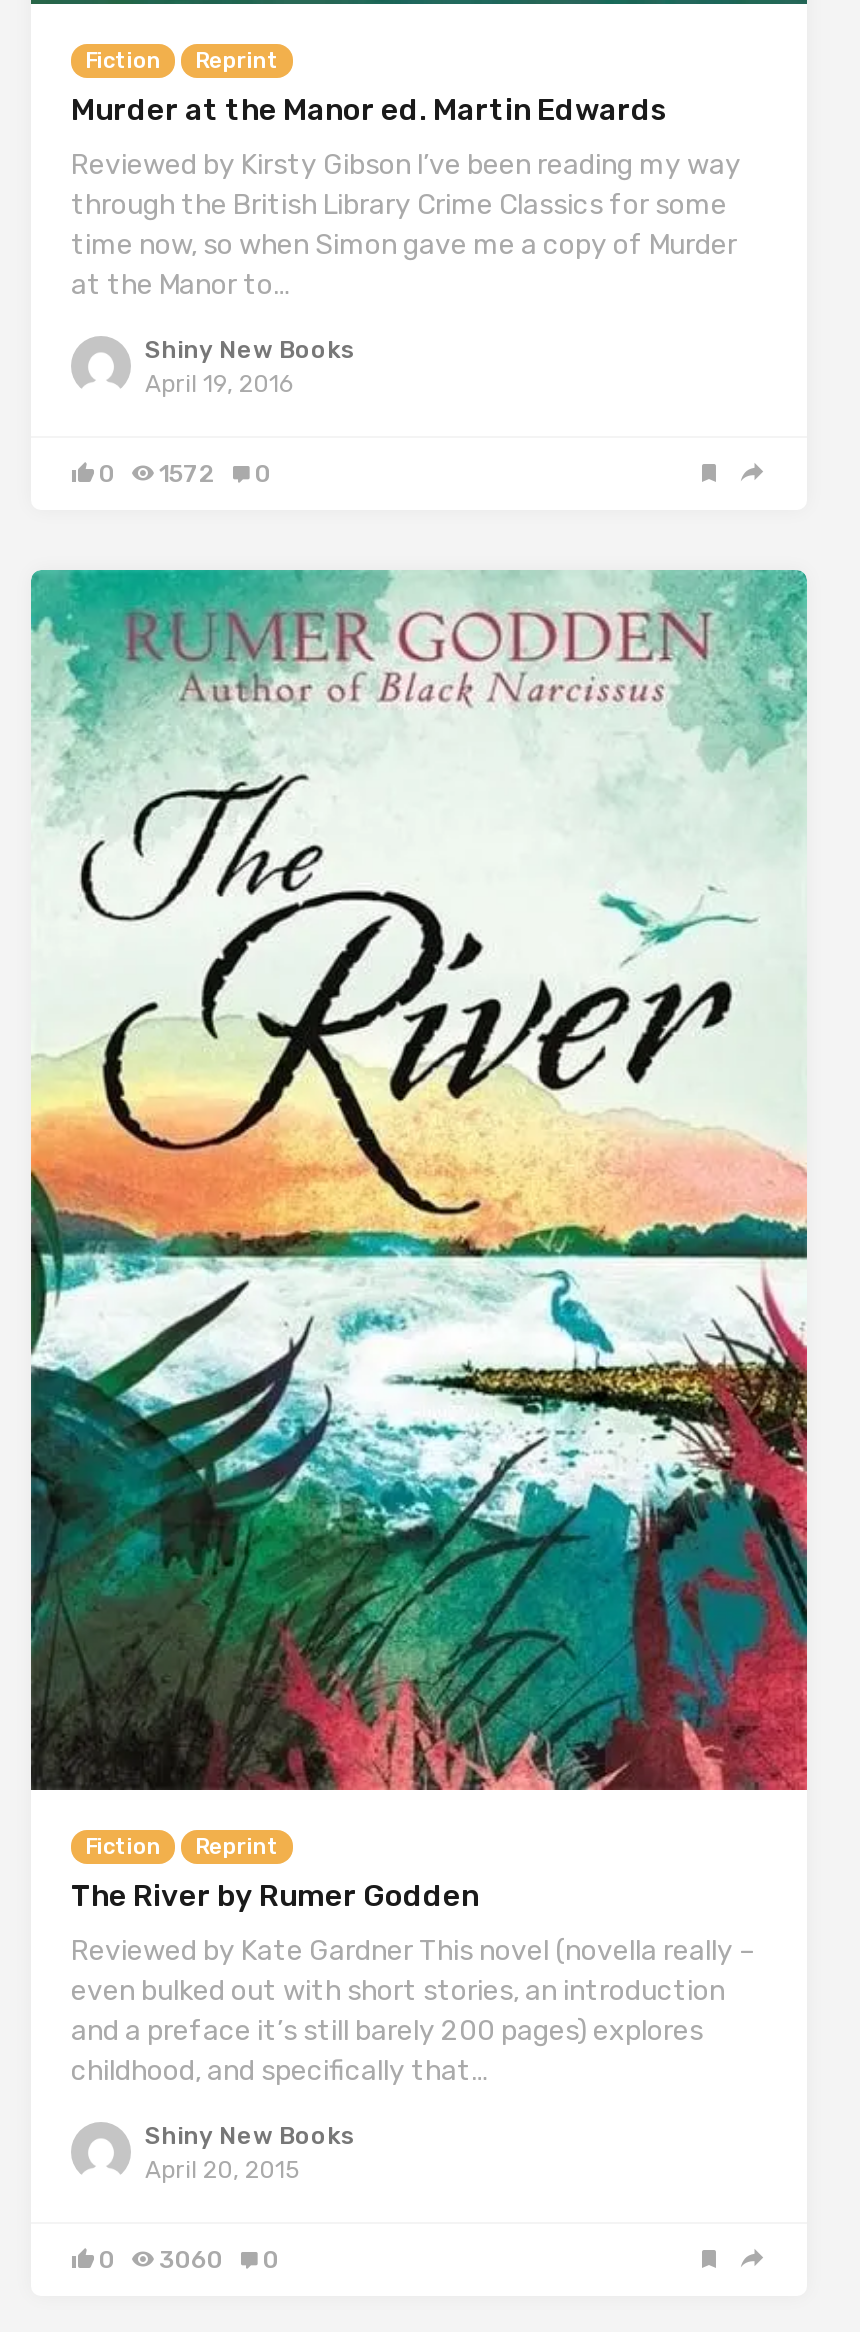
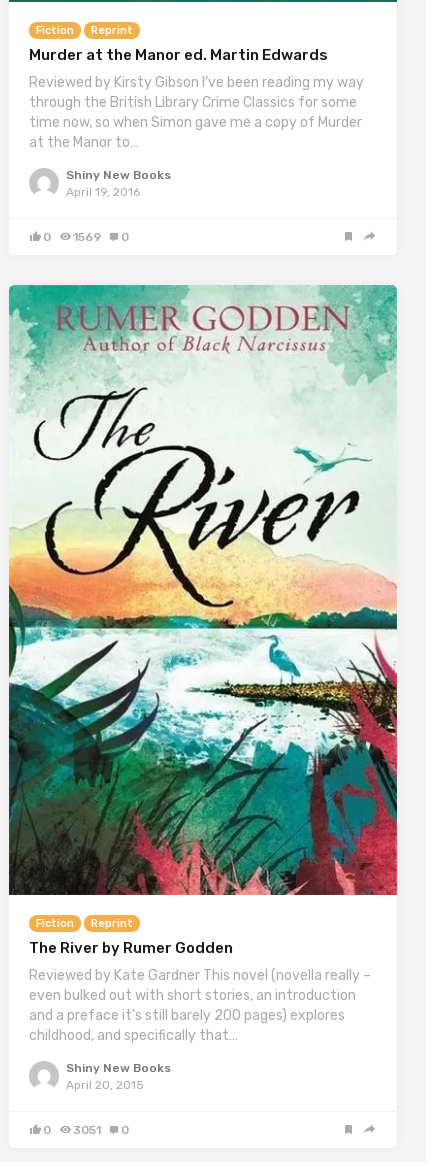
- 0 1572 0
+ 0 1569 0

- 0 3060 0
+ 0 3051 0
